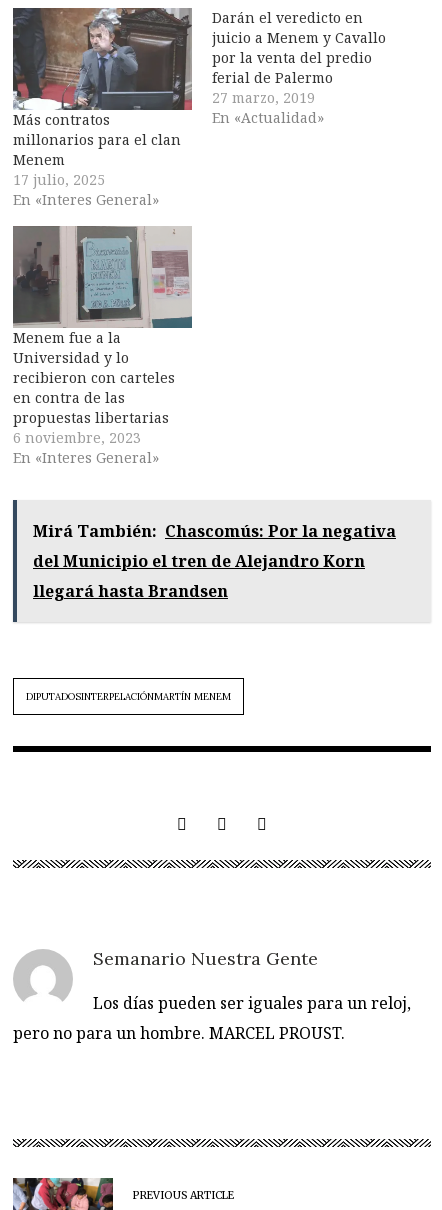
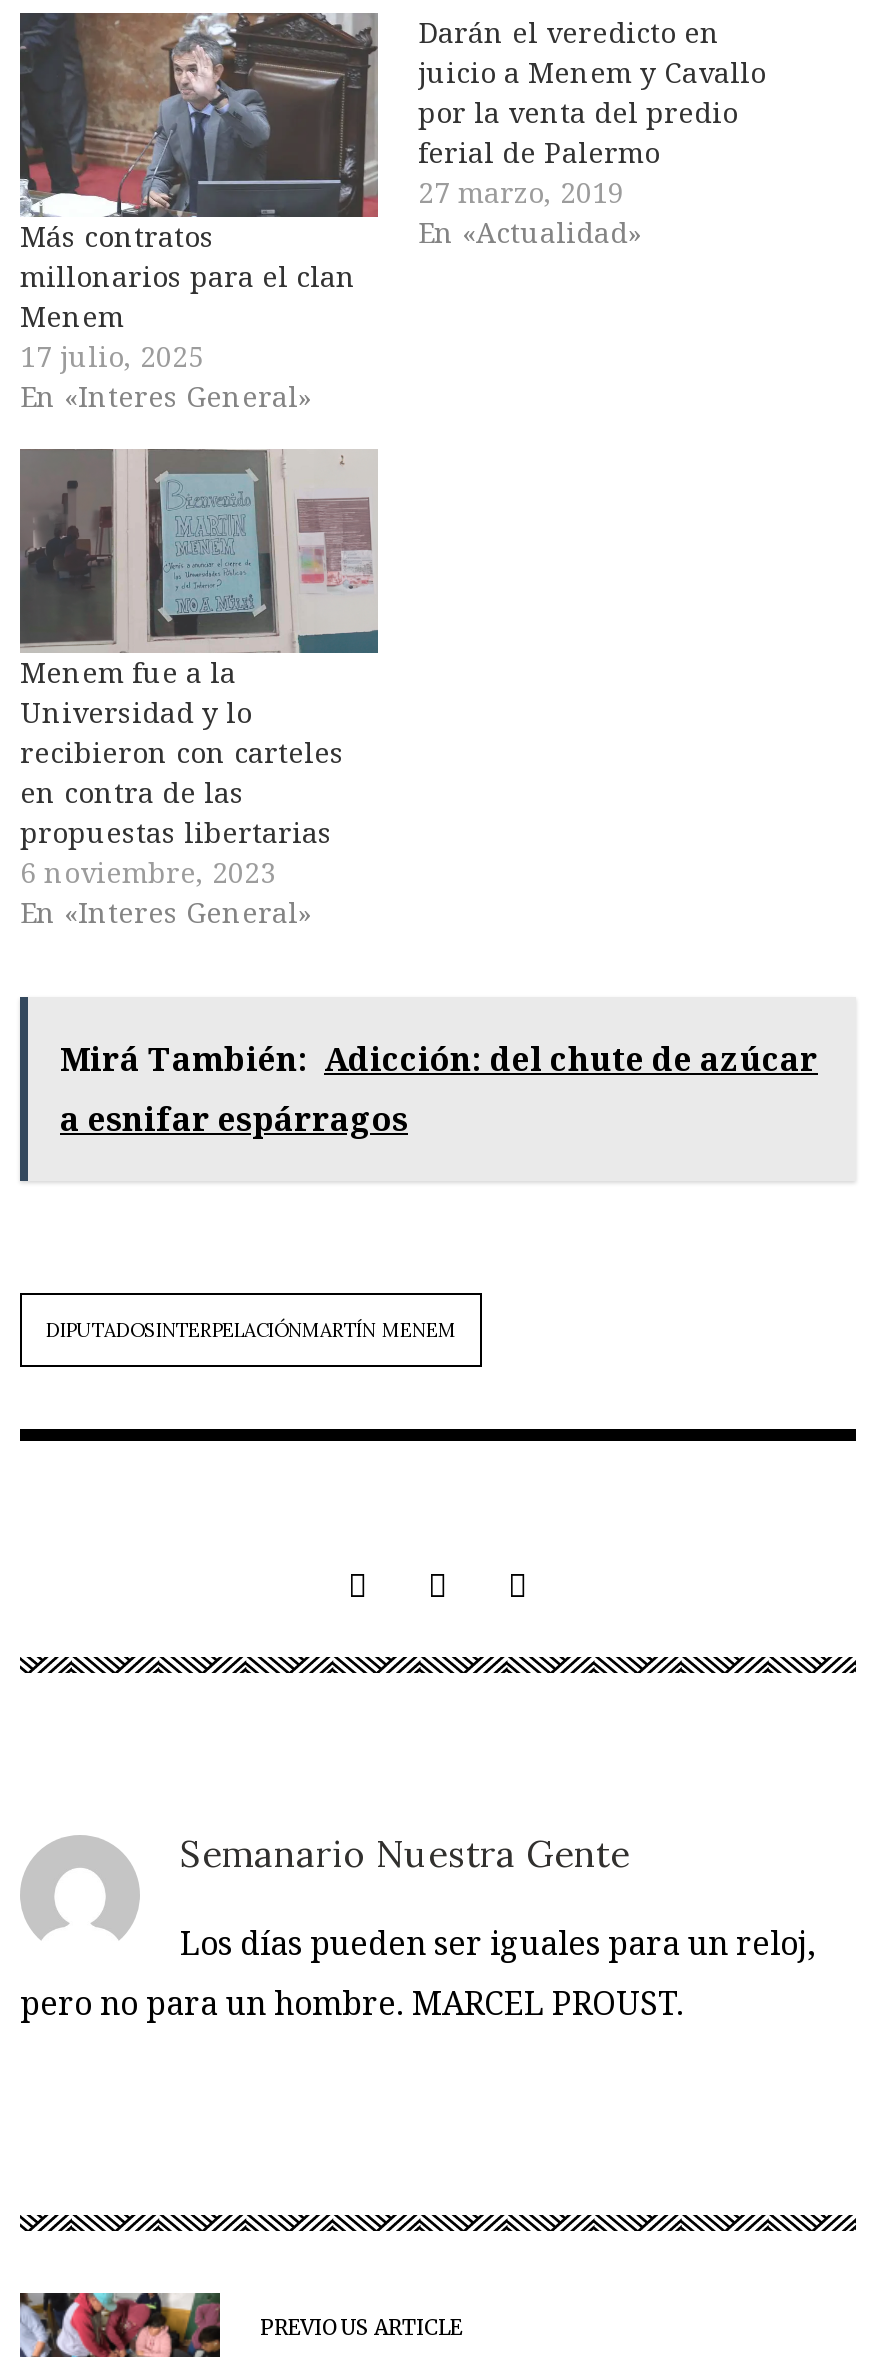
- Mirá También: Chascomús: Por la negativa
- del Municipio el tren de Alejandro Korn
- llegará hasta Brandsen
+ Mirá También: Adicción: del chute de azúcar
+ a esnifar espárragos
